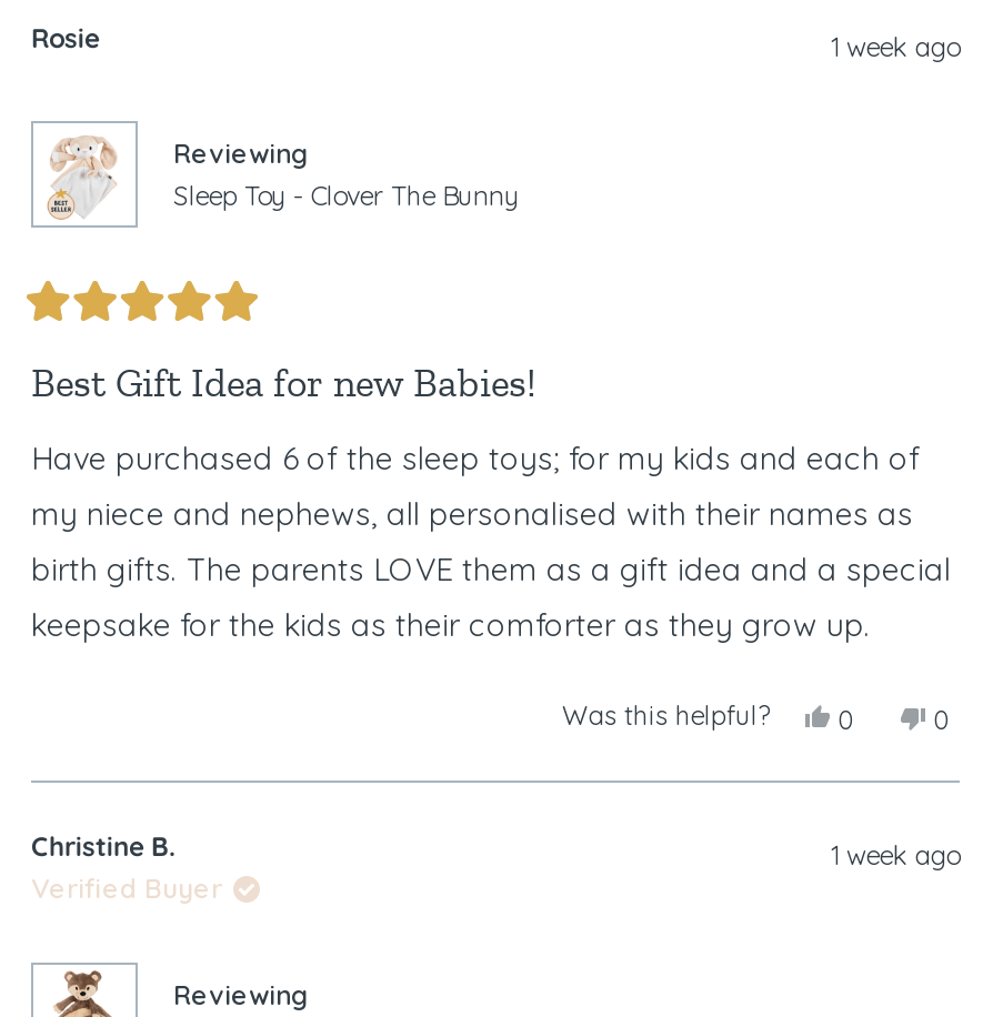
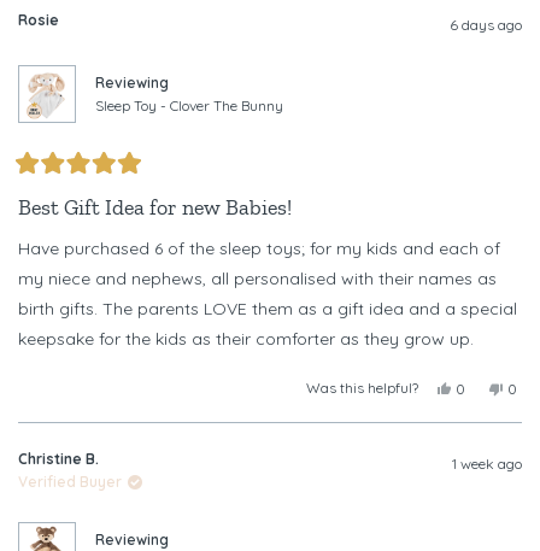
- 1 week ago
+ 6 days ago
